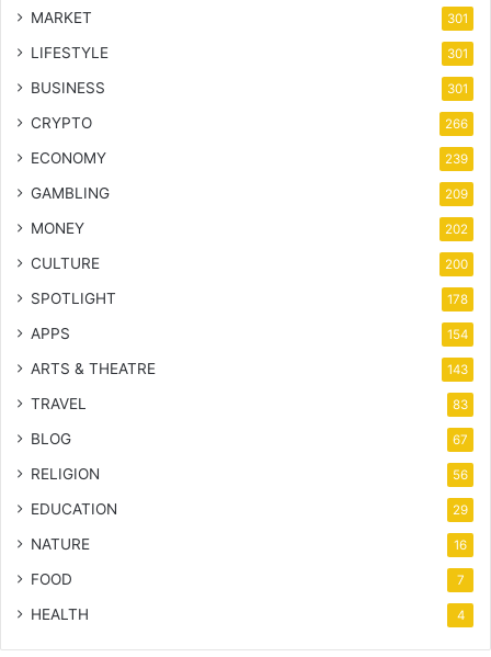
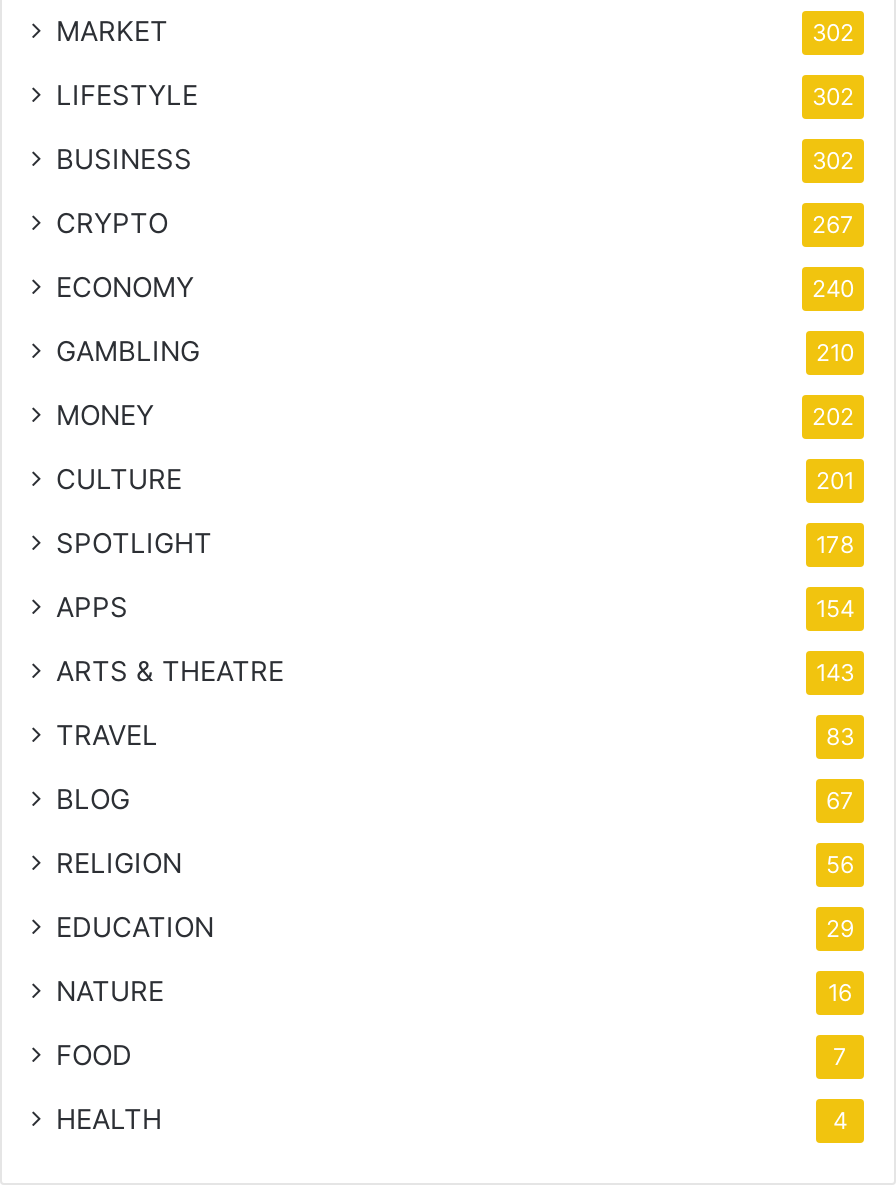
- 301
+ 302

- 301
+ 302

- 301
+ 302

- 266
+ 267

- 239
+ 240

- 209
+ 210

- 200
+ 201
